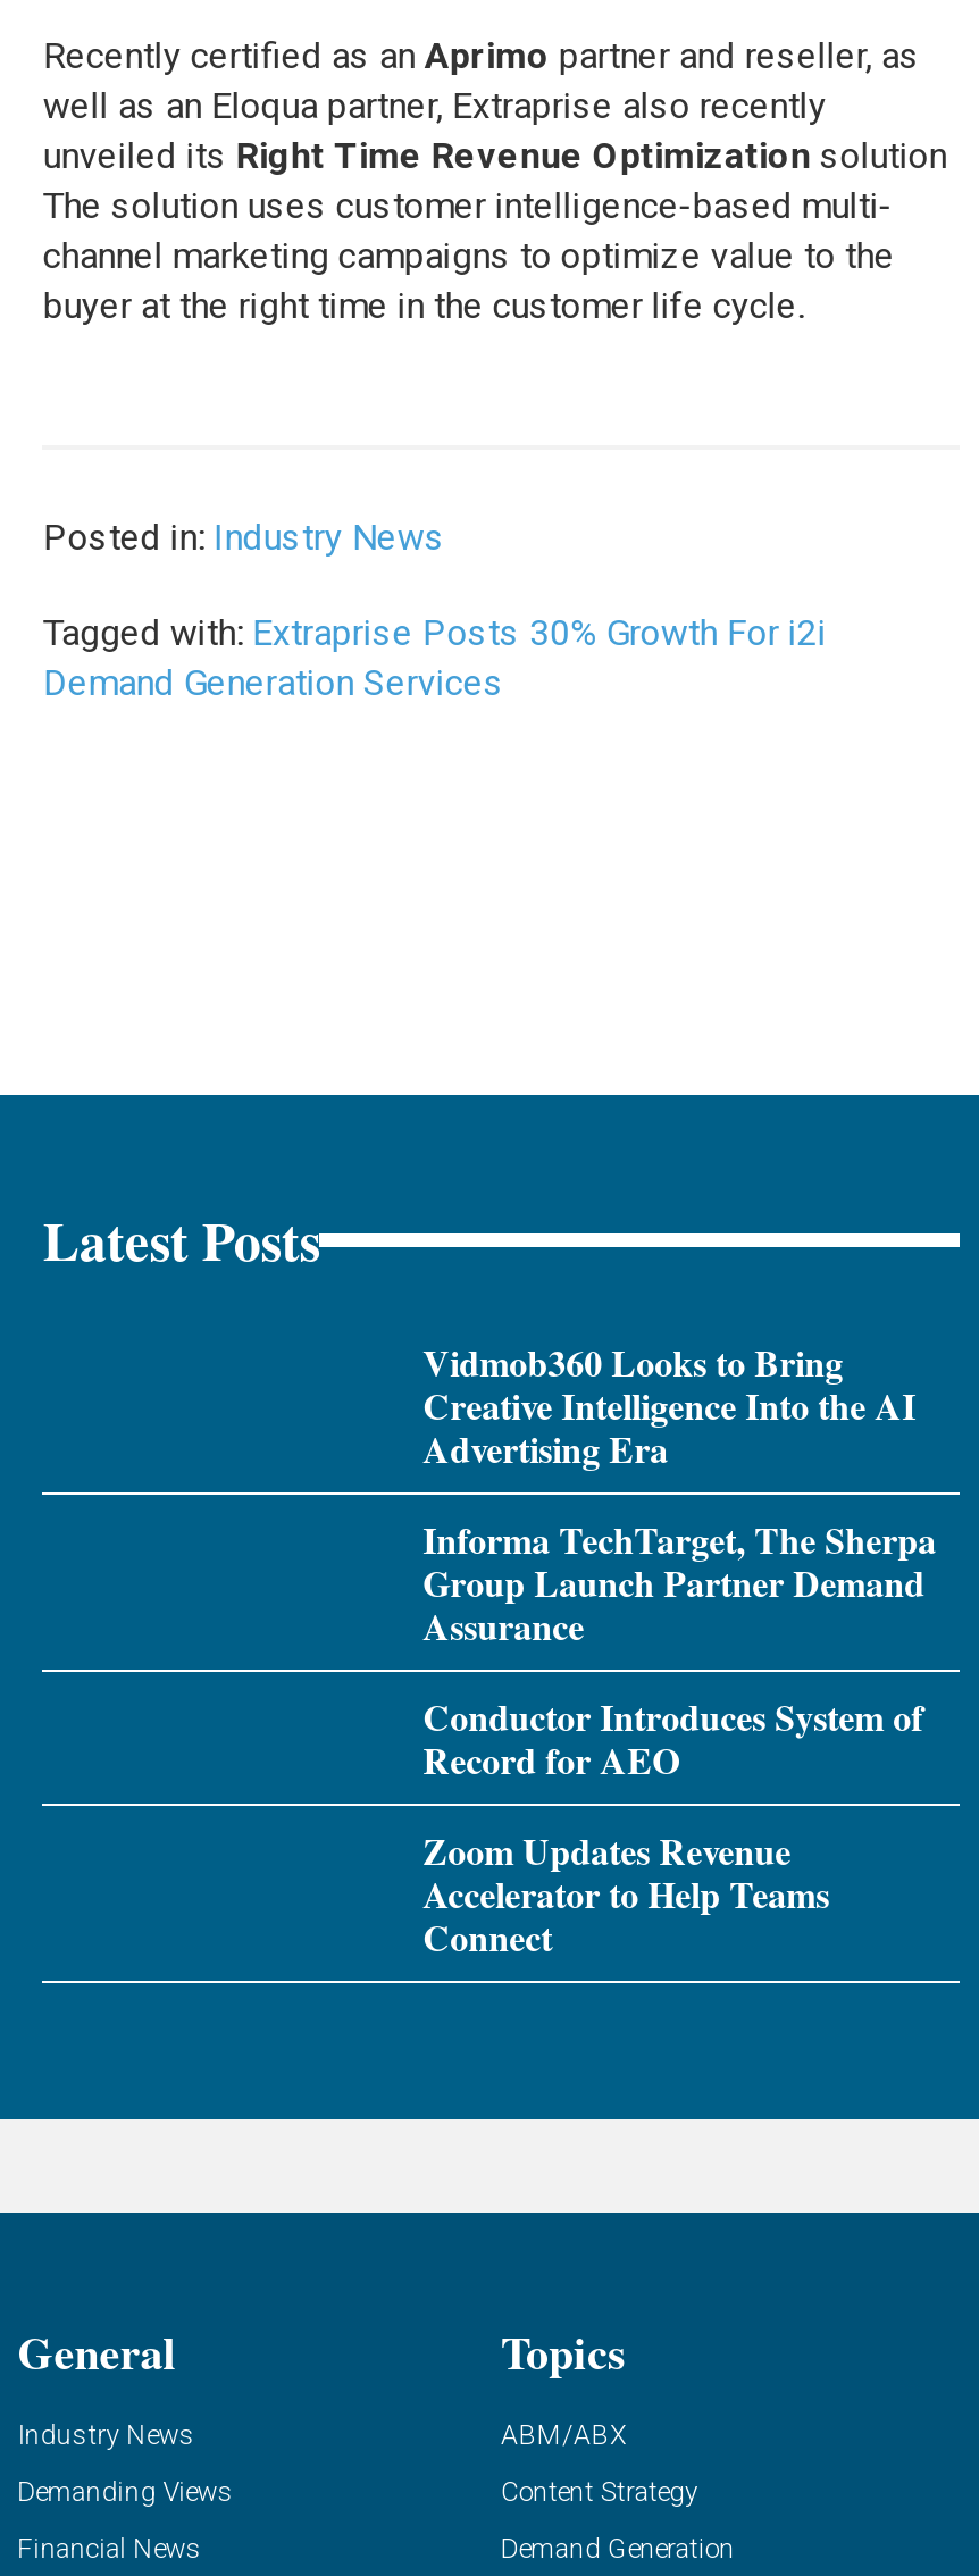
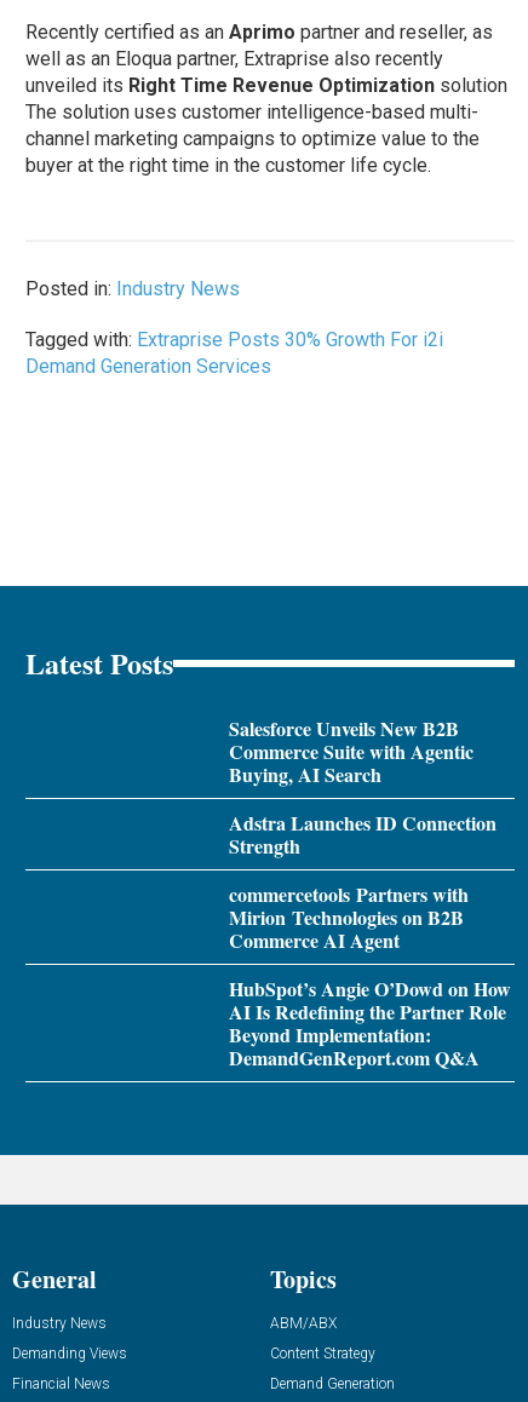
- Vidmob360 Looks to Bring
- Creative Intelligence Into the AI
- Advertising Era
+ Salesforce Unveils New B2B
+ Commerce Suite with Agentic
+ Buying, AI Search

- Informa TechTarget, The Sherpa
- Group Launch Partner Demand
- Assurance
+ Adstra Launches ID Connection
+ Strength

- Conductor Introduces System of
- Record for AEO
+ commercetools Partners with
+ Mirion Technologies on B2B
+ Commerce AI Agent

- Zoom Updates Revenue
- Accelerator to Help Teams
- Connect
+ HubSpot’s Angie O’Dowd on How
+ AI Is Redefining the Partner Role
+ Beyond Implementation:
+ DemandGenReport.com Q&A
